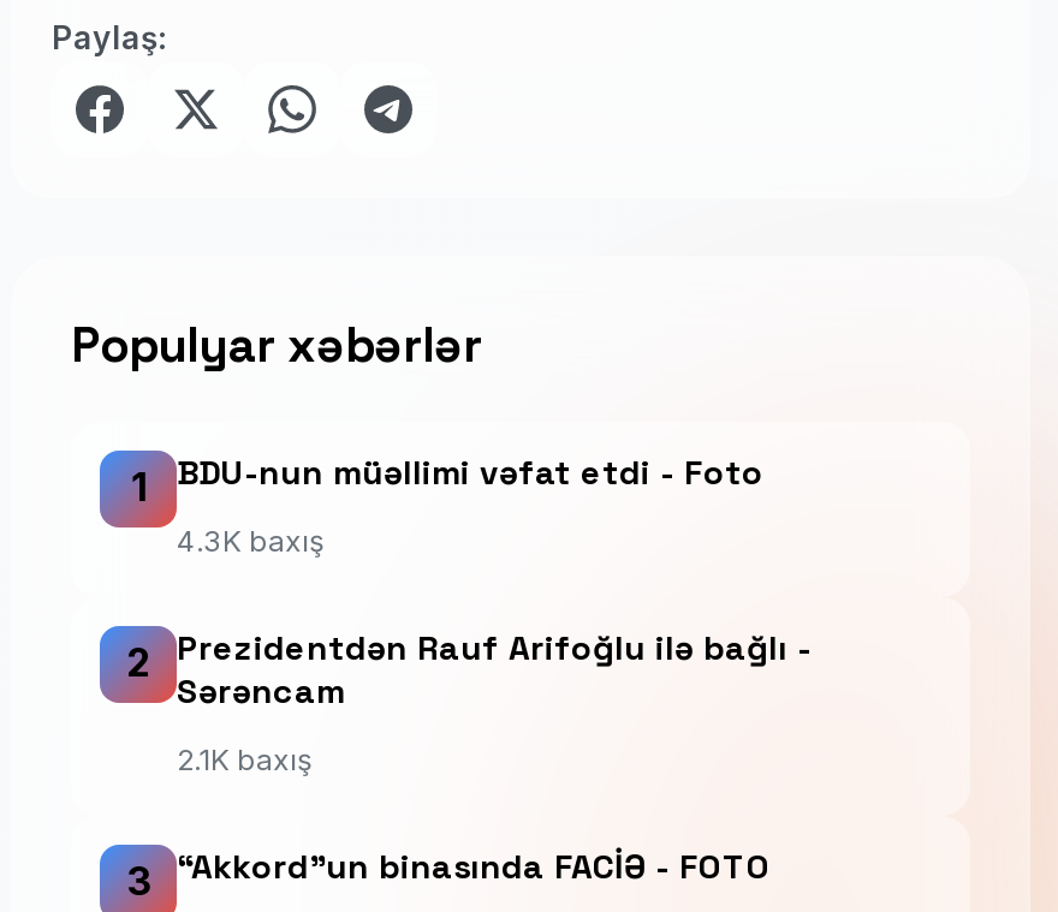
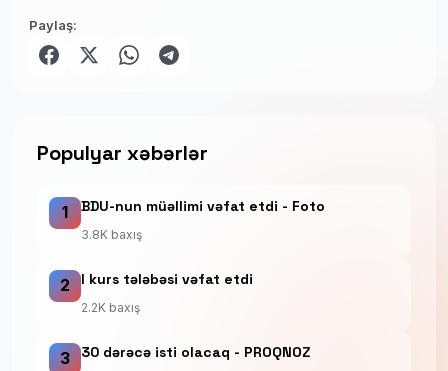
- 4.3K baxış
+ 3.8K baxış

- Prezidentdən Rauf Arifoğlu ilə bağlı -
- Sərəncam
+ I kurs tələbəsi vəfat etdi

- 2.1K baxış
+ 2.2K baxış

- “Akkord”un binasında FACİƏ - FOTO
+ 30 dərəcə isti olacaq - PROQNOZ
